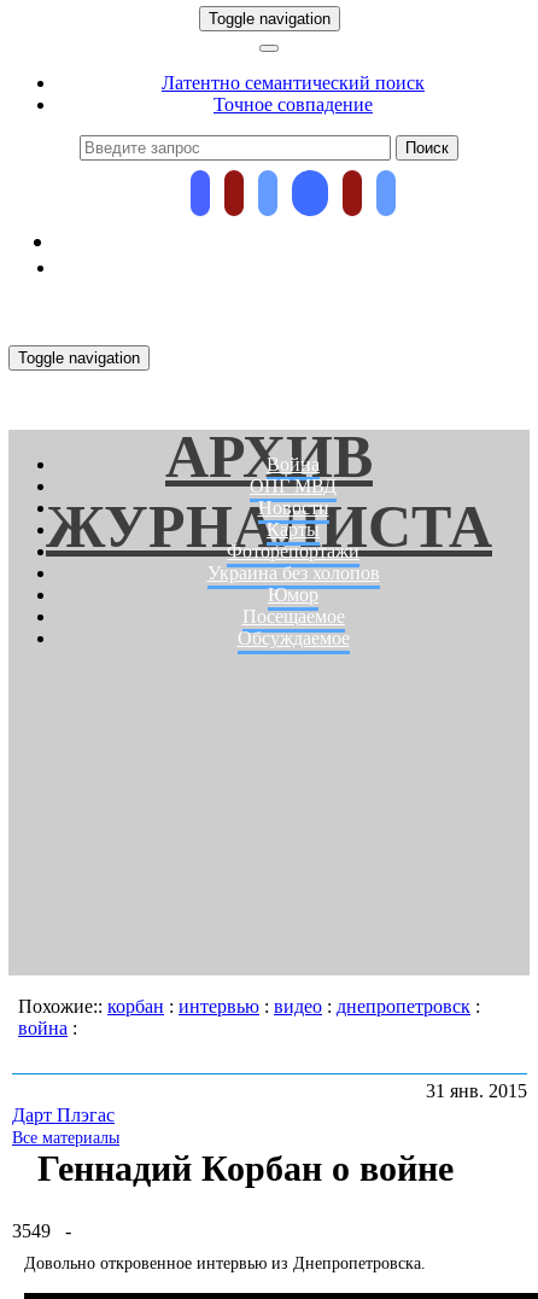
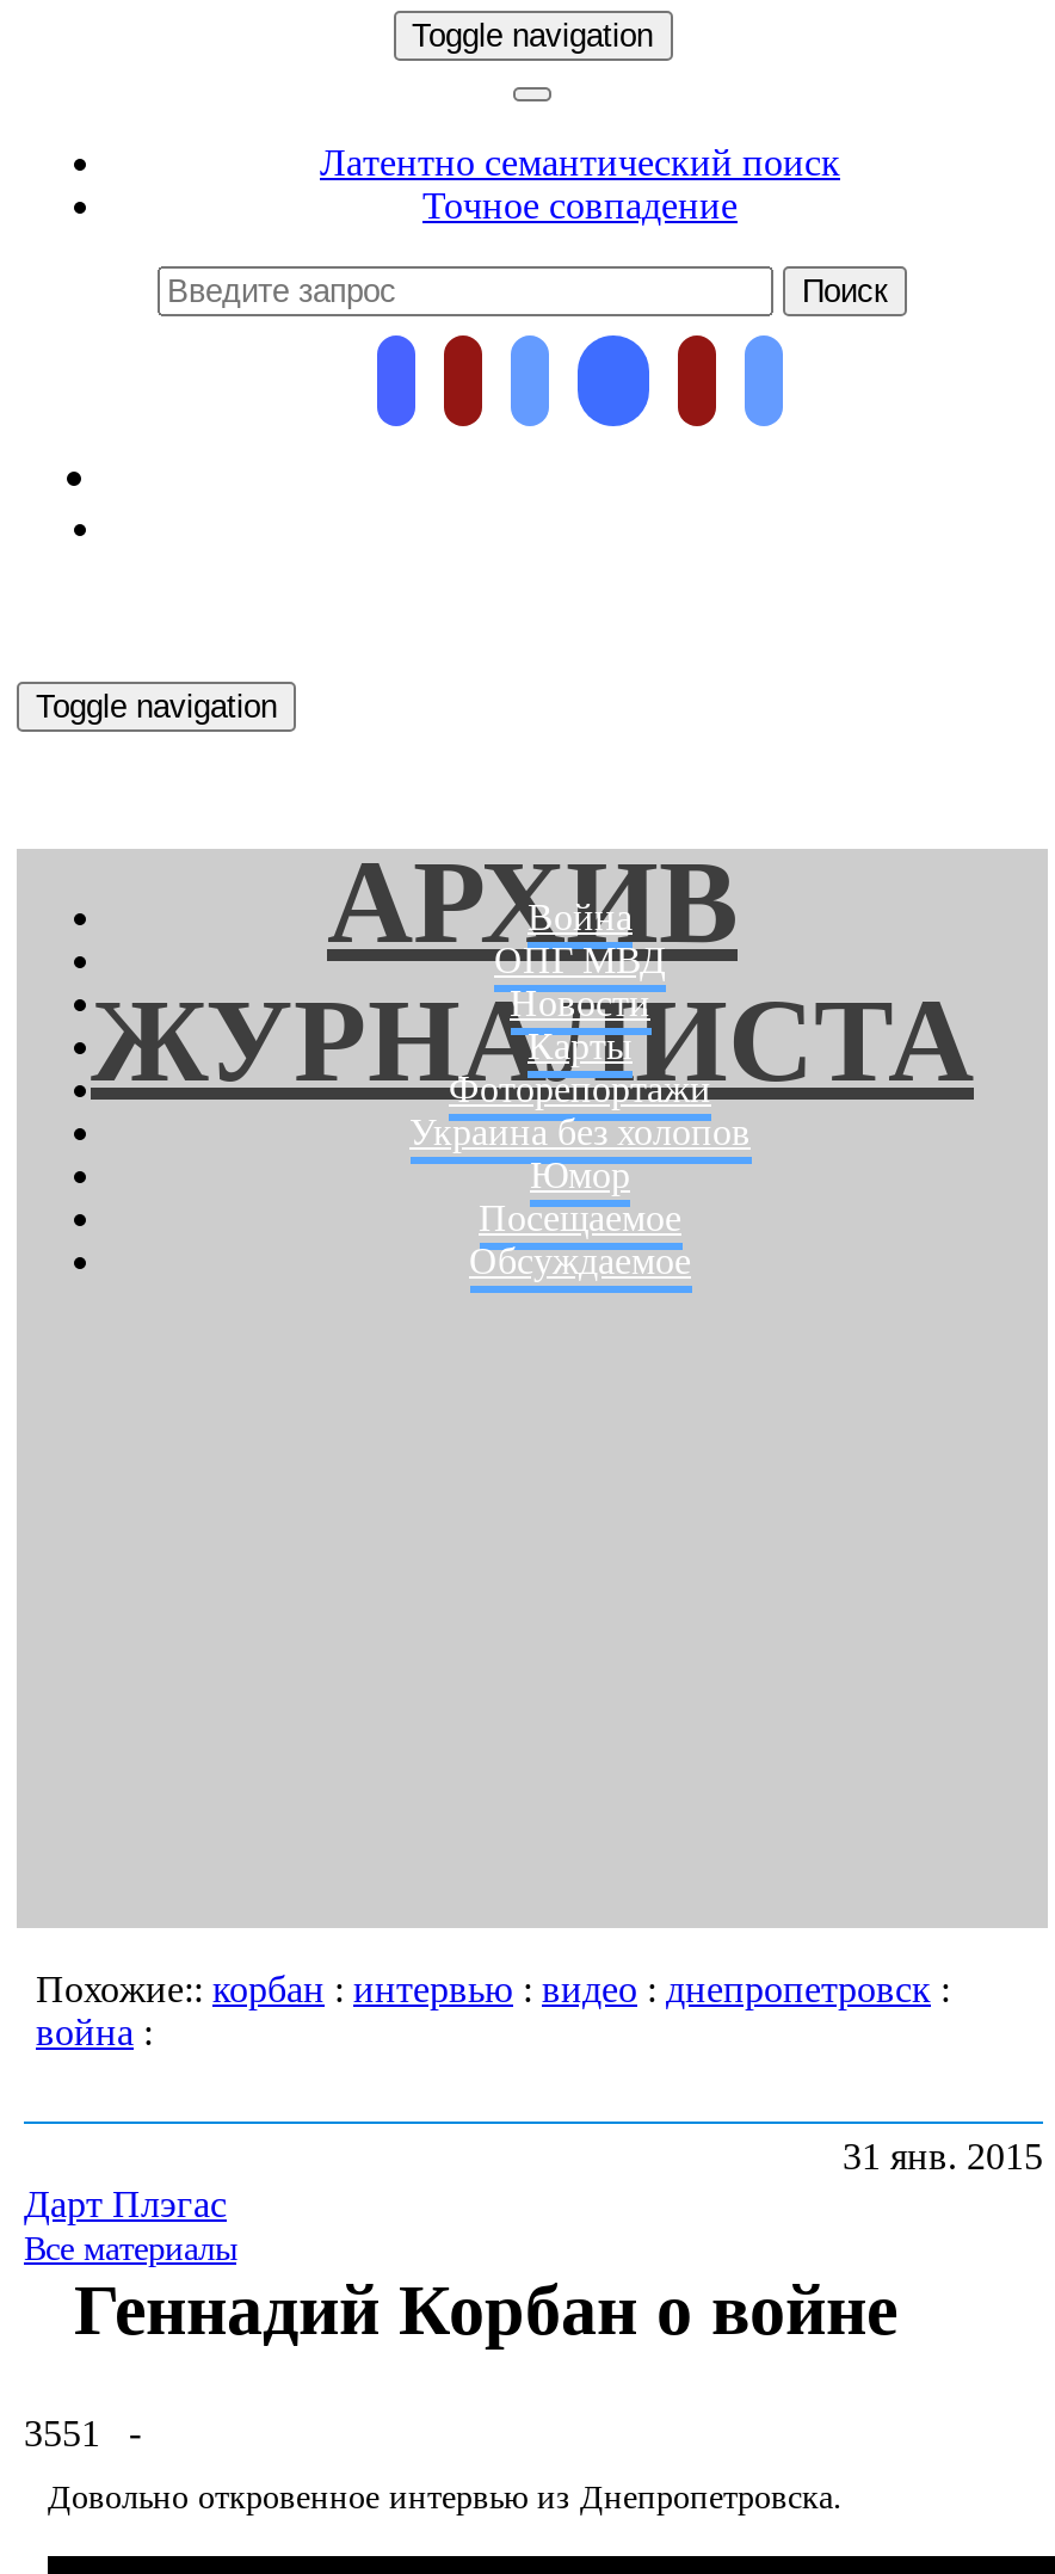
- 3549 -
+ 3551 -
